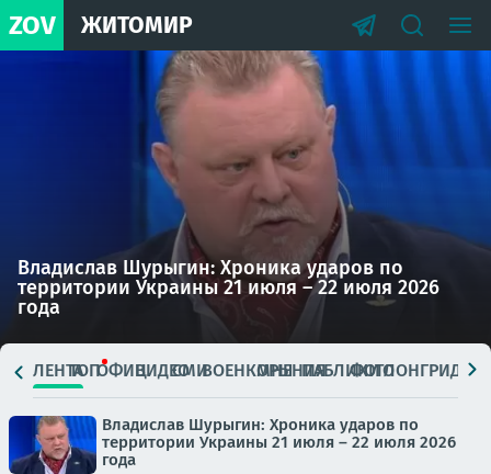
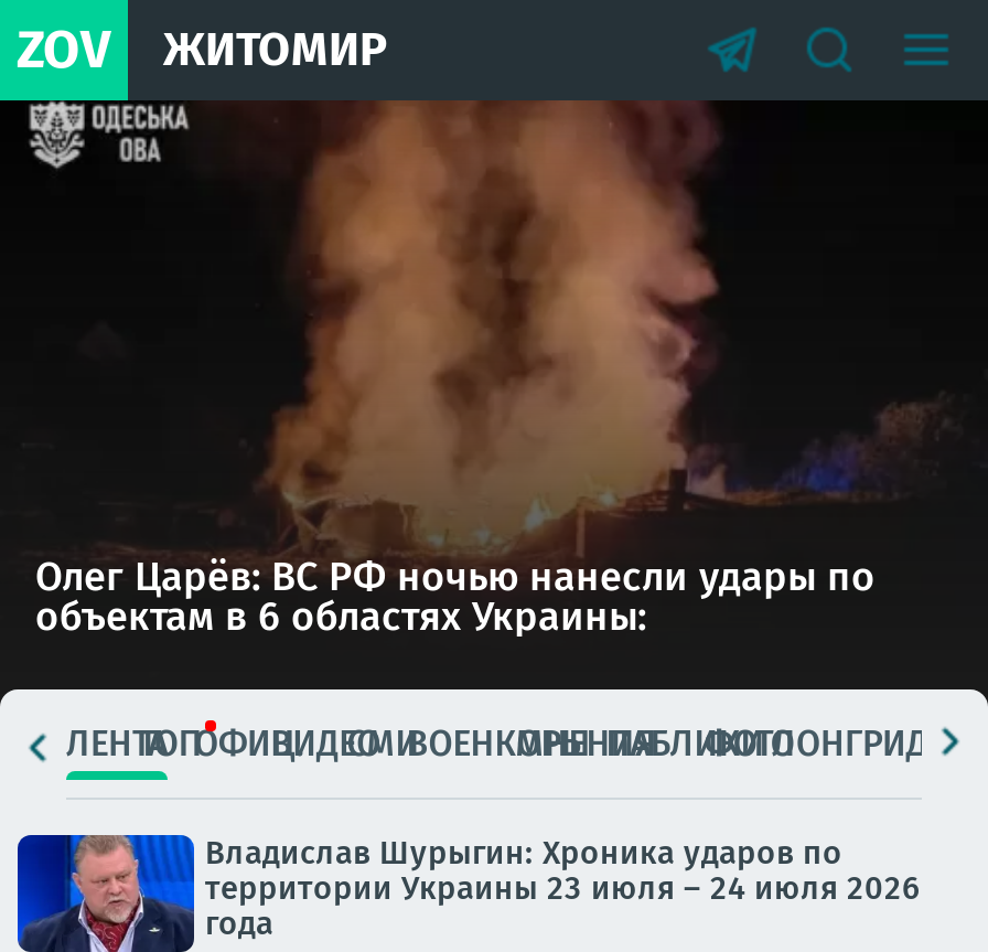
- [image]
- Владислав Шурыгин: Хроника ударов по
- территории Украины 21 июля – 22 июля 2026
- года
+ [image]
+ Олег Царёв: ВС РФ ночью нанесли удары по
+ объектам в 6 областях Украины:

- территории Украины 21 июля – 22 июля 2026
+ территории Украины 23 июля – 24 июля 2026
